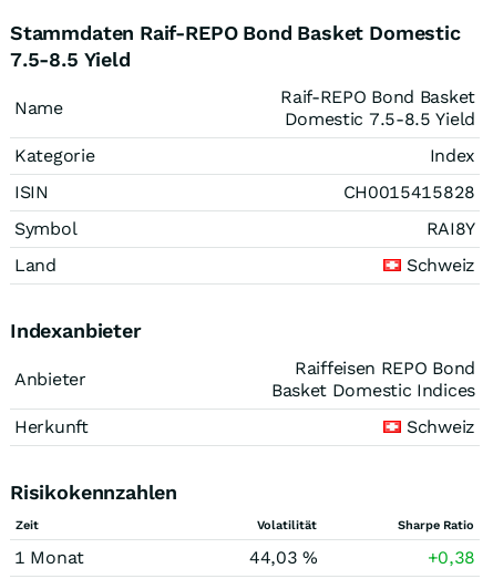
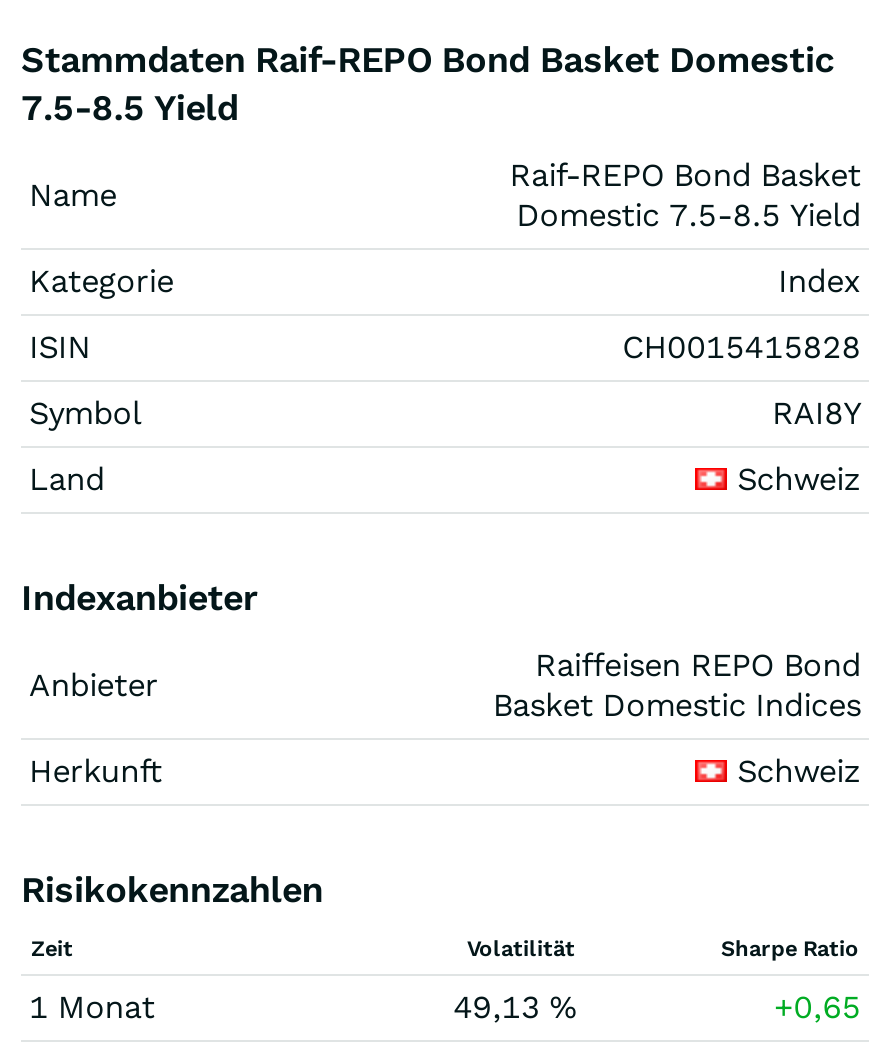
- 44,03 %
+ 49,13 %

- +0,38
+ +0,65
